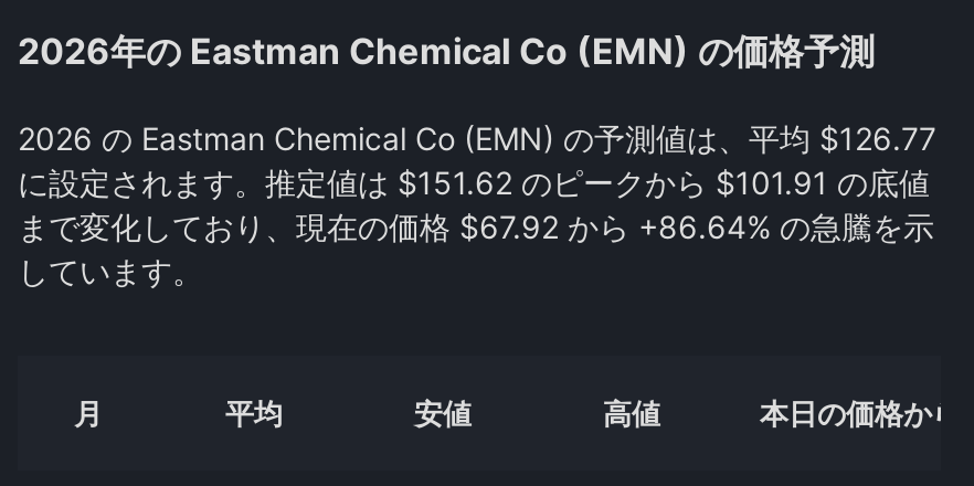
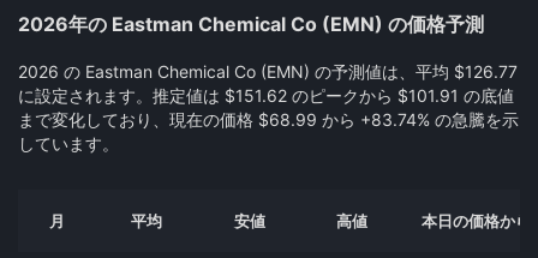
- まで変化しており、現在の価格 $67.92 から +86.64% の急騰を示
+ まで変化しており、現在の価格 $68.99 から +83.74% の急騰を示
